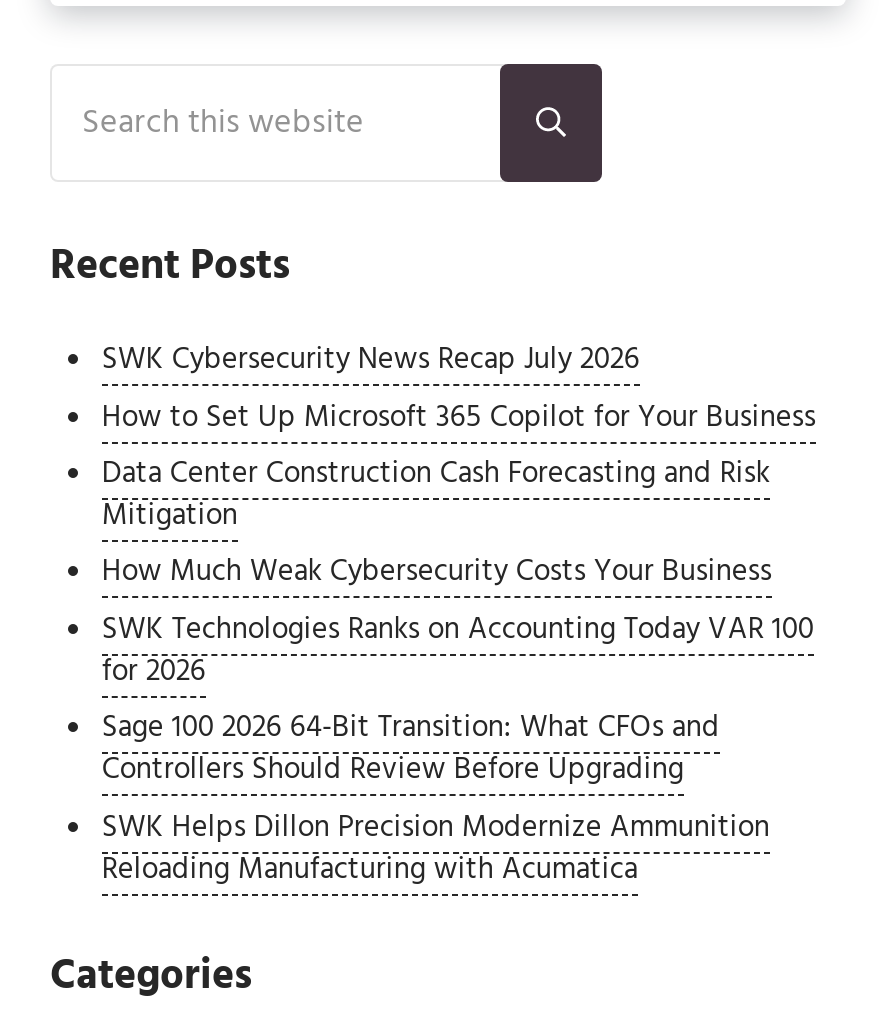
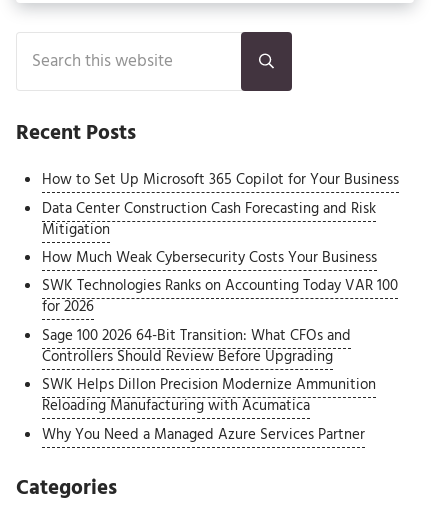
- SWK Cybersecurity News Recap July 2026

moved up: How to Set Up Microsoft 365 Copilot for Your Business | Data Center Construction Cash Forecasting and Risk | Mitigation | ... | SWK Helps Dillon Precision Modernize Ammunition | Reloading Manufacturing with Acumatica

+ Why You Need a Managed Azure Services Partner
